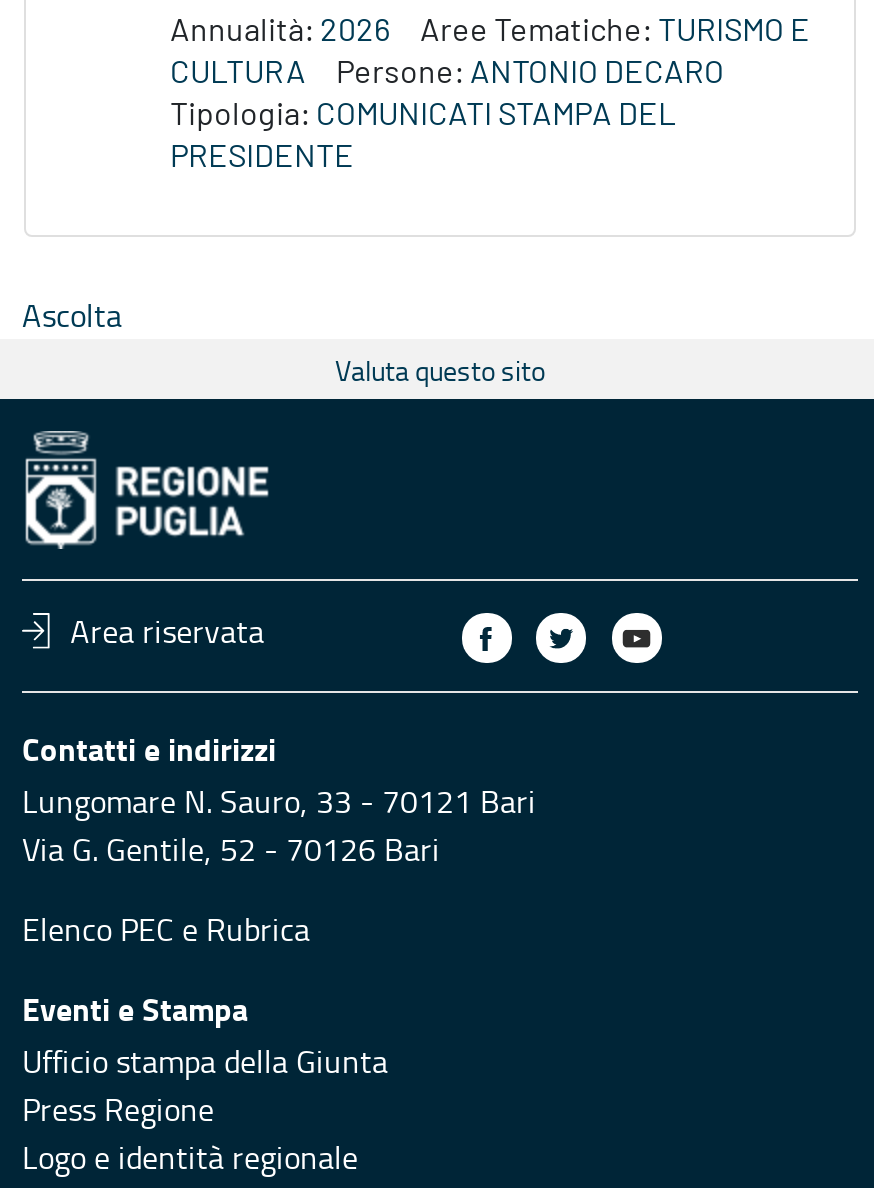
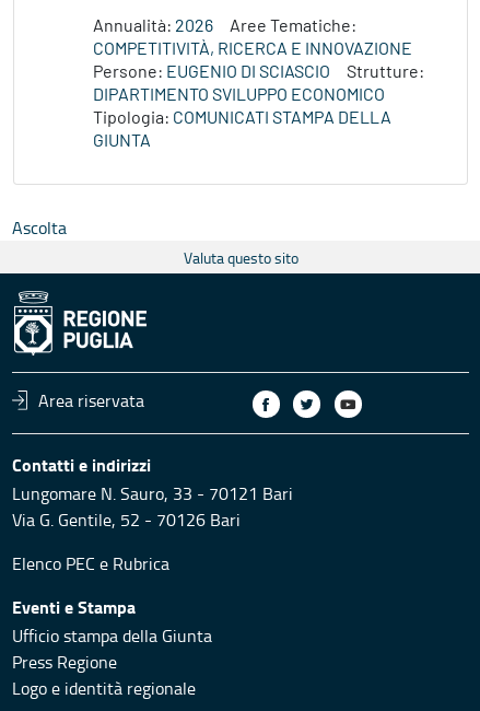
- Aree Tematiche: TURISMO E
- CULTURA
- Persone: ANTONIO DECARO
- Tipologia: COMUNICATI STAMPA DEL
- PRESIDENTE
+ Aree Tematiche:
+ COMPETITIVITÀ, RICERCA E INNOVAZIONE
+ Persone: EUGENIO DI SCIASCIO
+ Strutture:
+ DIPARTIMENTO SVILUPPO ECONOMICO
+ Tipologia: COMUNICATI STAMPA DELLA
+ GIUNTA
